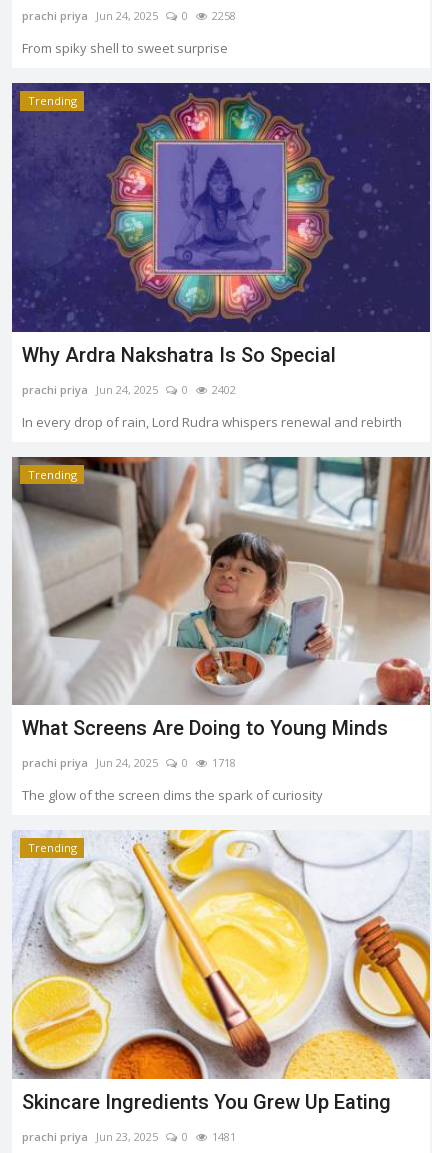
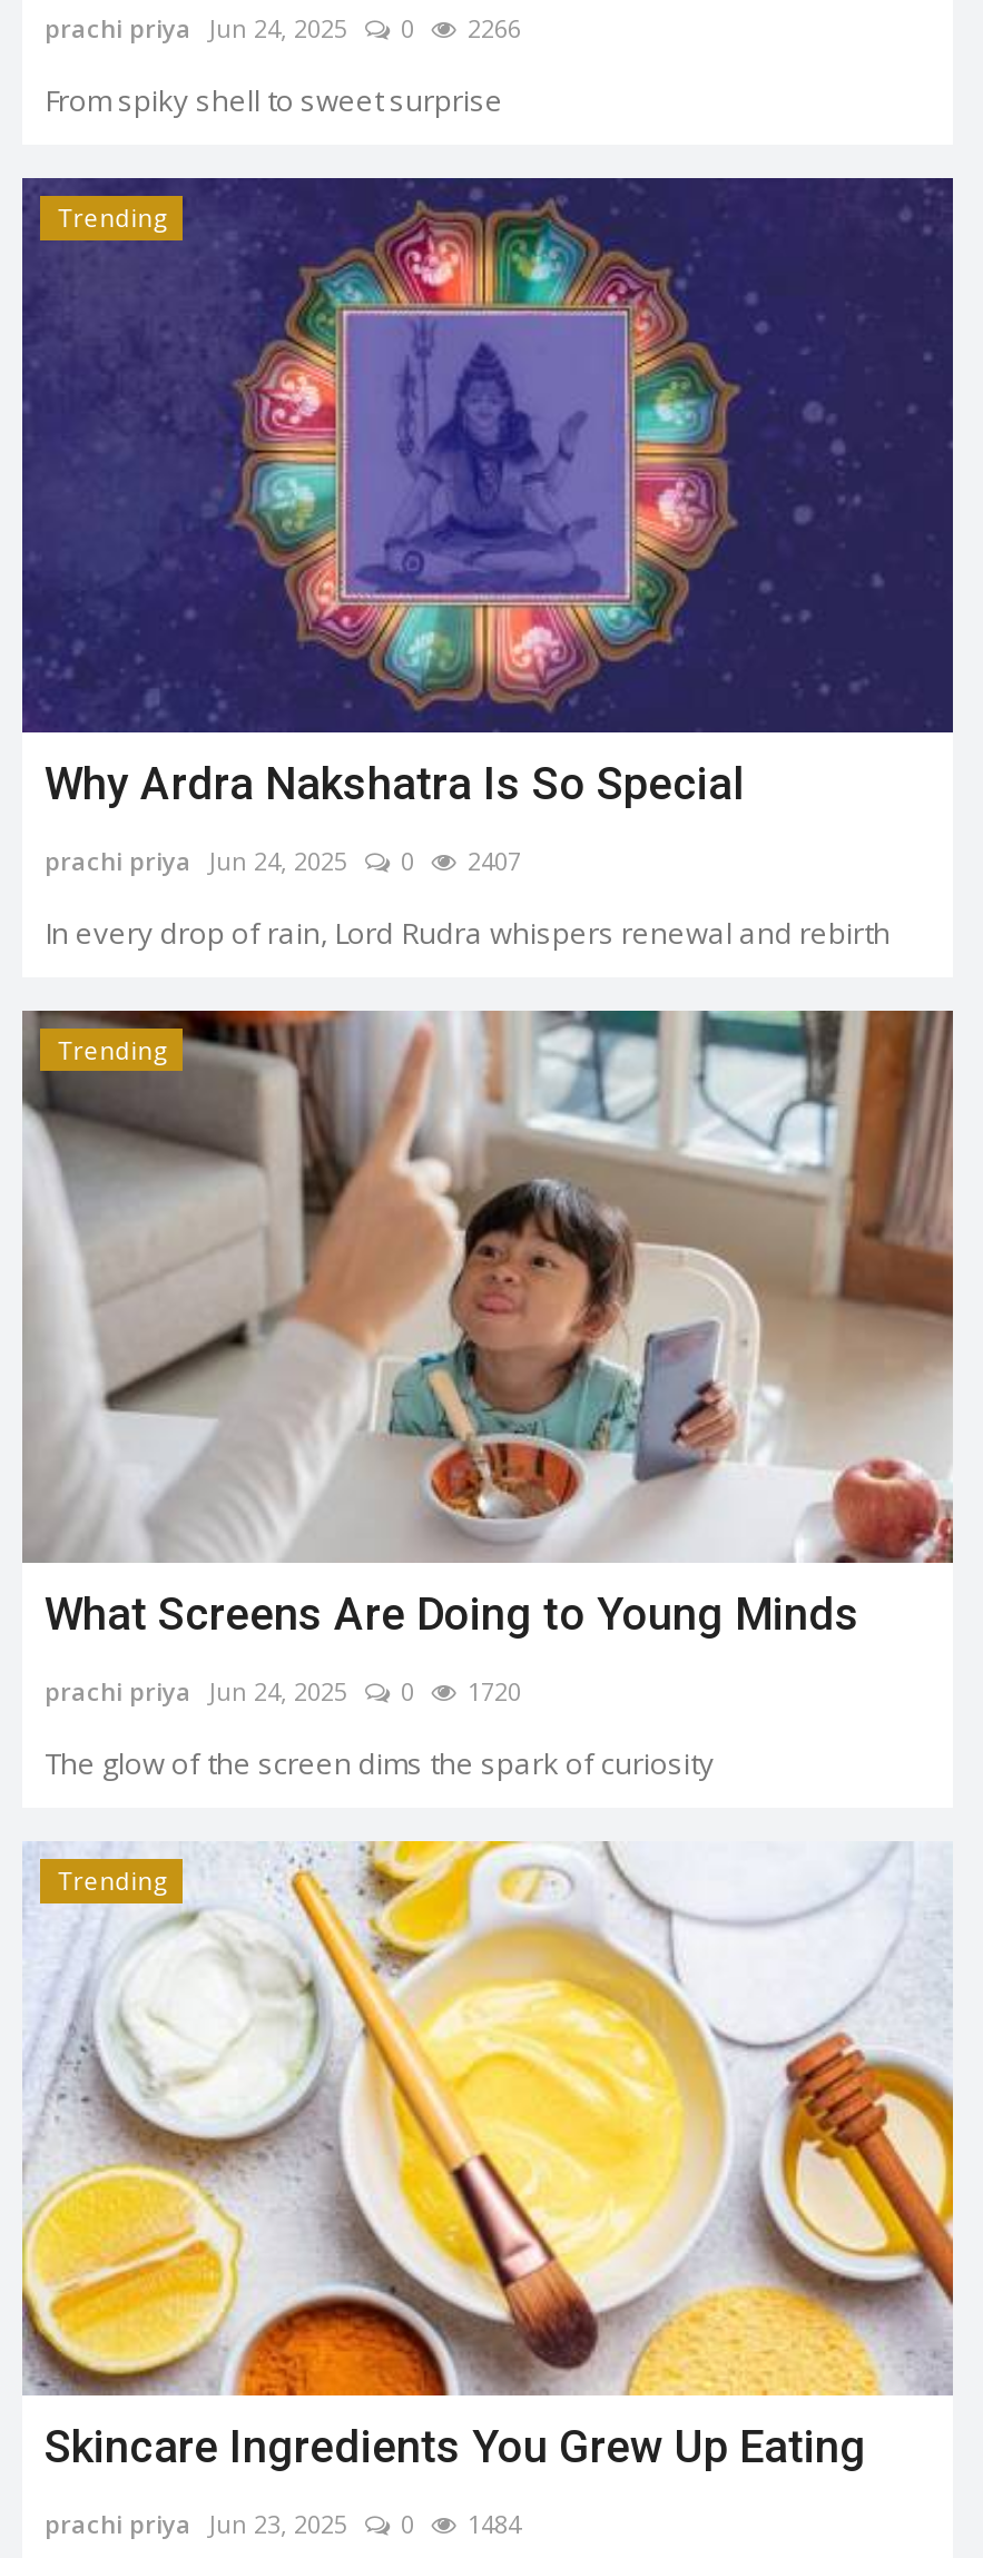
- prachi priya Jun 24, 2025 0 2258
+ prachi priya Jun 24, 2025 0 2266

- prachi priya Jun 24, 2025 0 2402
+ prachi priya Jun 24, 2025 0 2407

- prachi priya Jun 24, 2025 0 1718
+ prachi priya Jun 24, 2025 0 1720

- prachi priya Jun 23, 2025 0 1481
+ prachi priya Jun 23, 2025 0 1484
